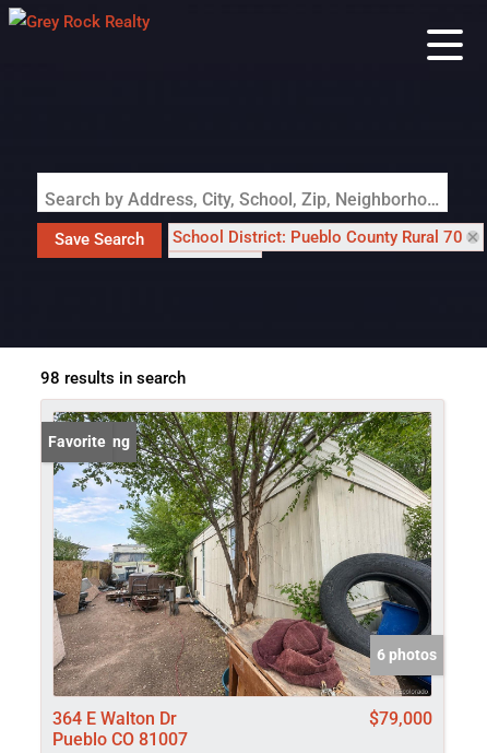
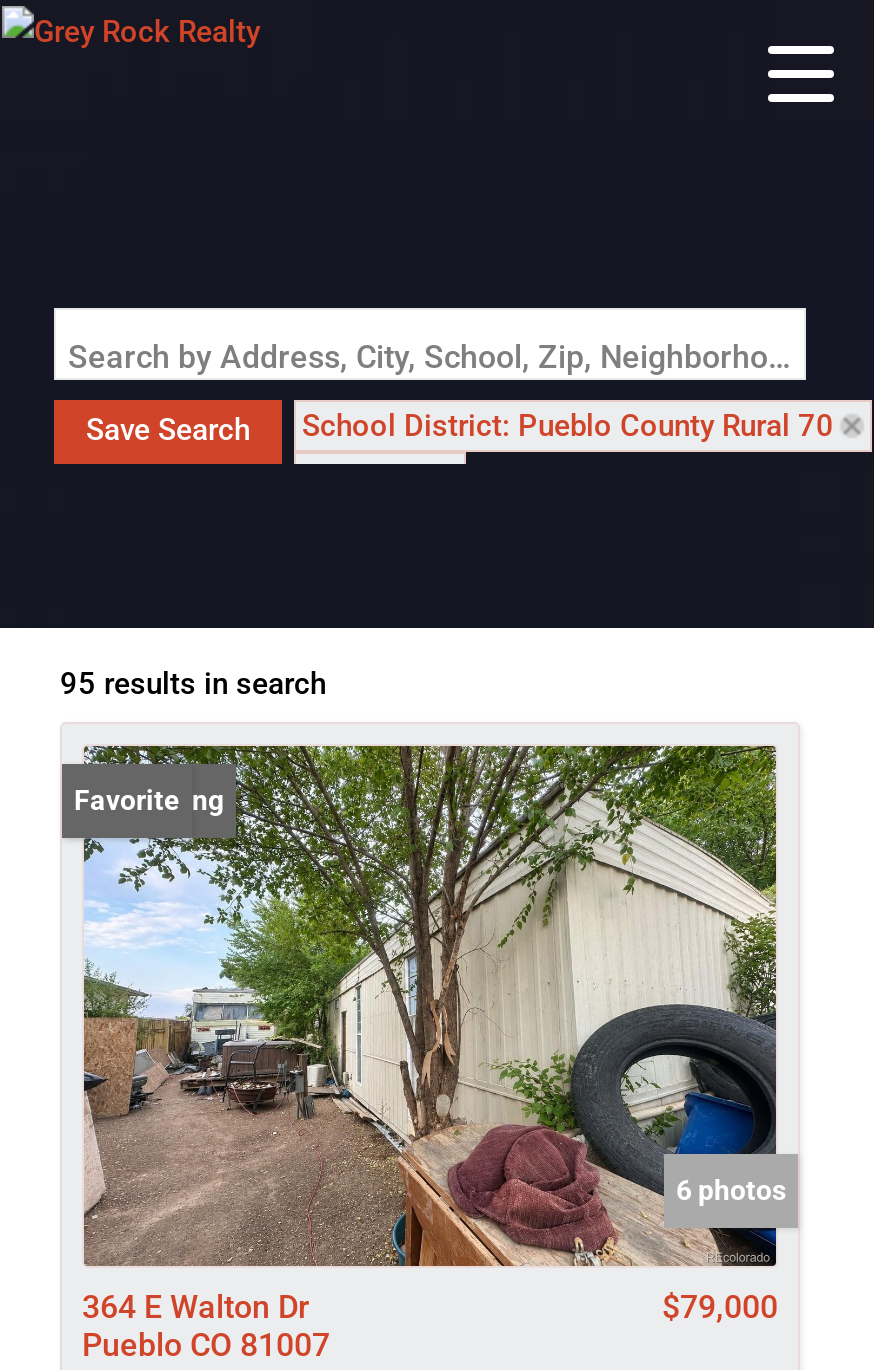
- 98 results in search
+ 95 results in search
